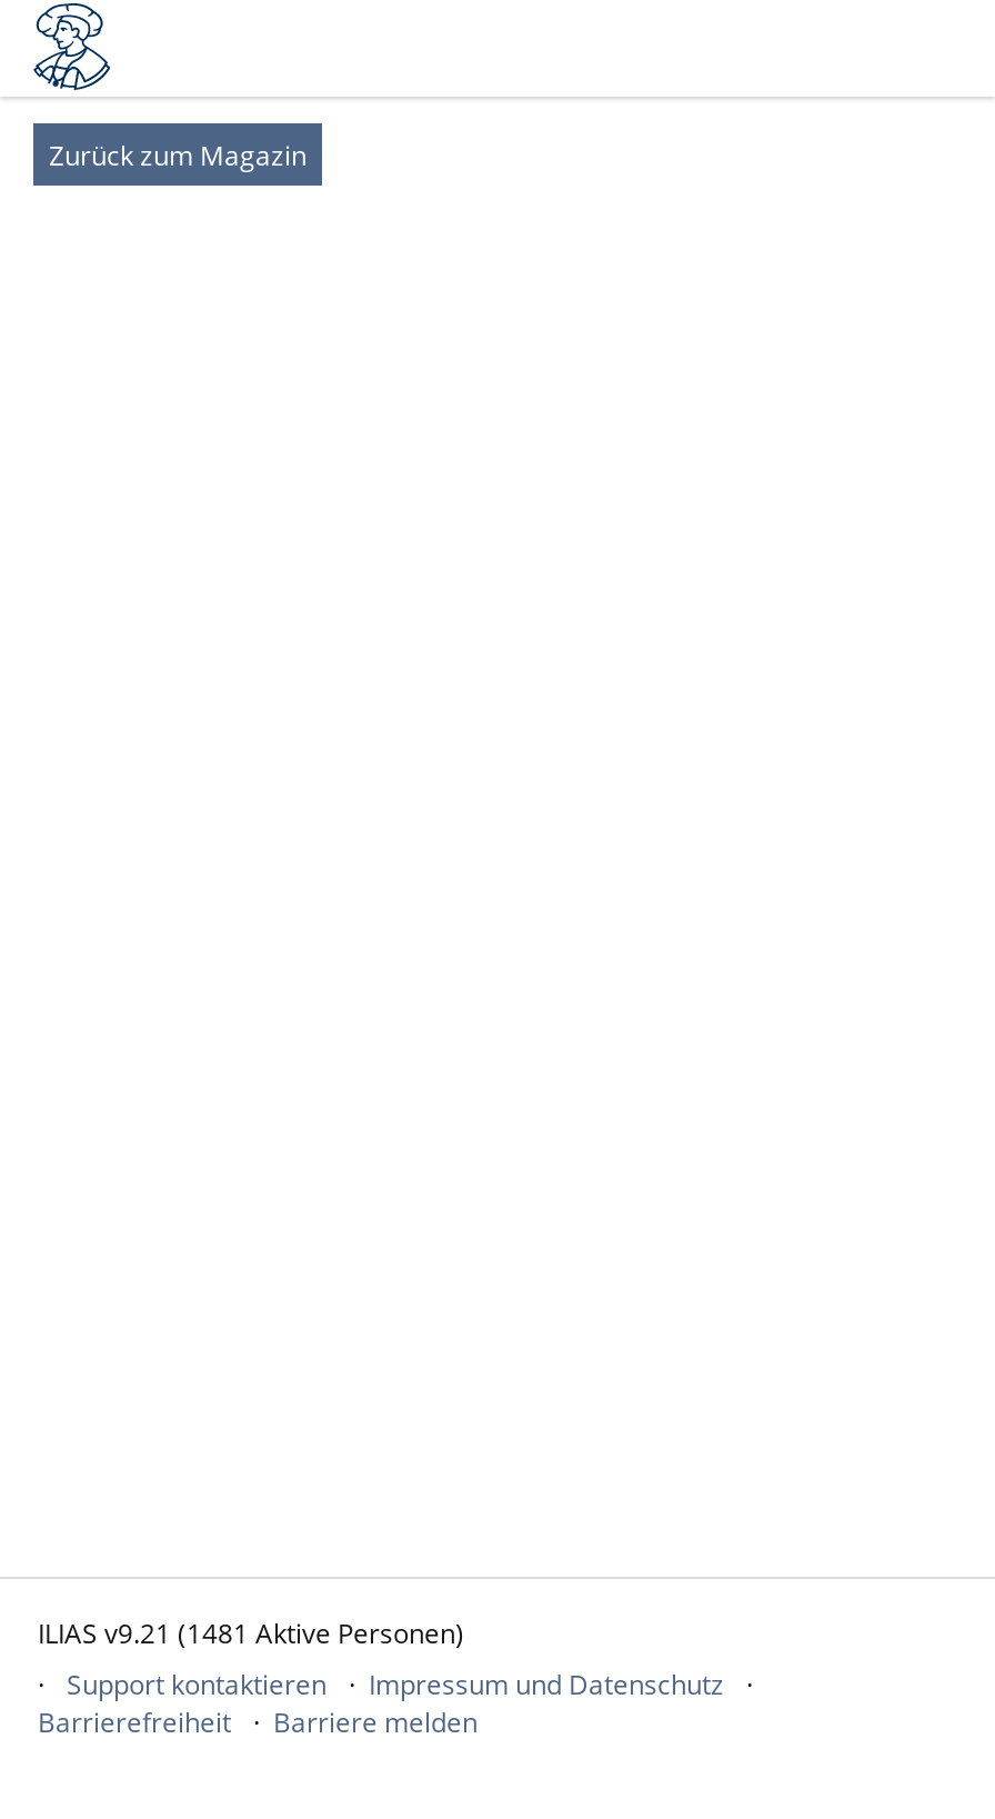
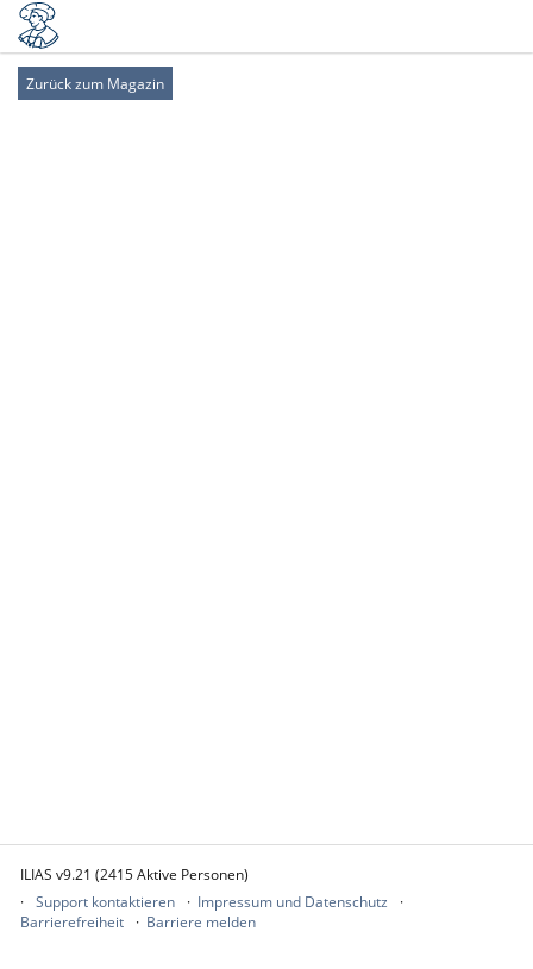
- ILIAS v9.21 (1481 Aktive Personen)
+ ILIAS v9.21 (2415 Aktive Personen)
